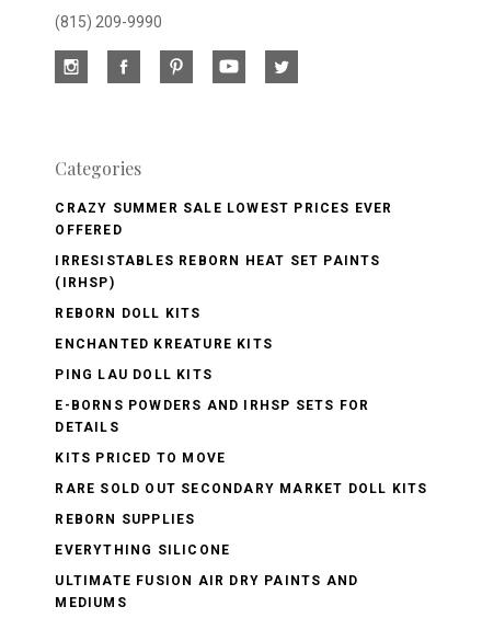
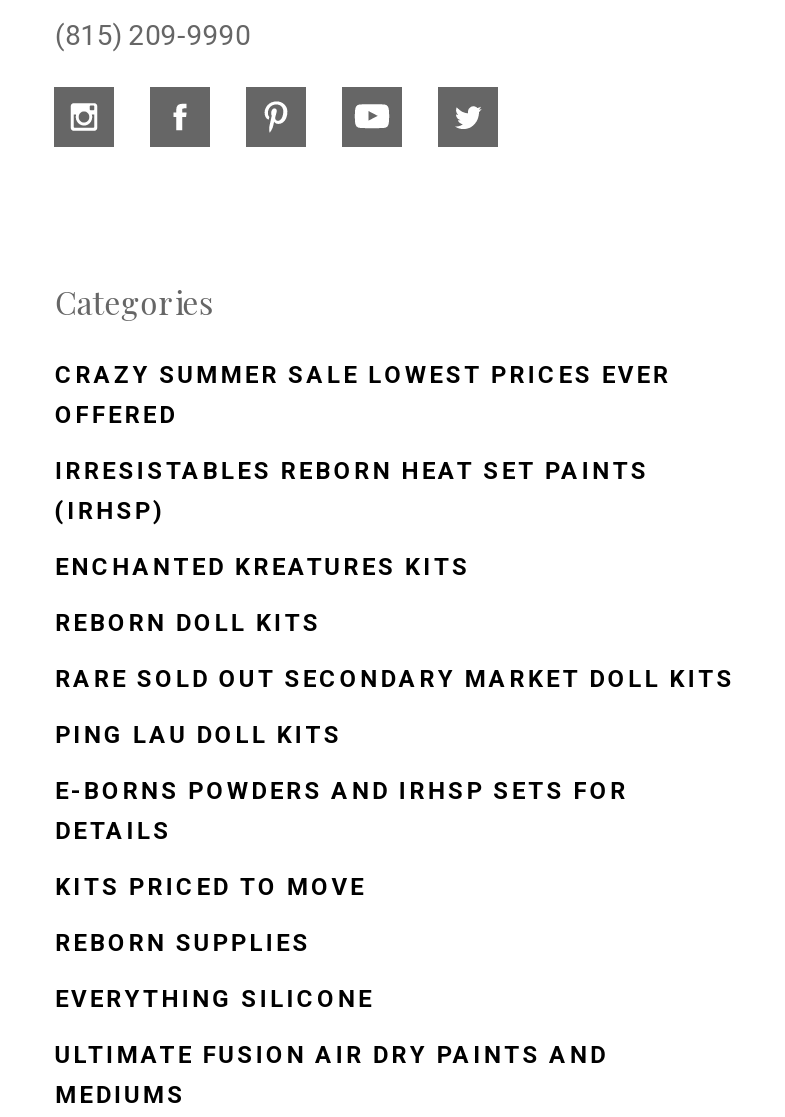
+ ENCHANTED KREATURES KITS

moved down: REBORN DOLL KITS

- ENCHANTED KREATURE KITS

moved down: PING LAU DOLL KITS | E-BORNS POWDERS AND IRHSP SETS FOR | DETAILS | KITS PRICED TO MOVE

moved up: RARE SOLD OUT SECONDARY MARKET DOLL KITS
